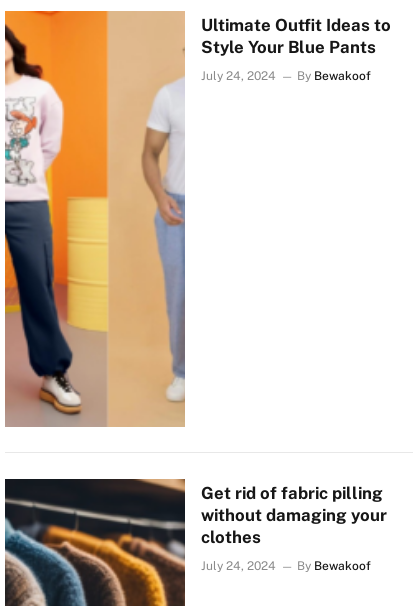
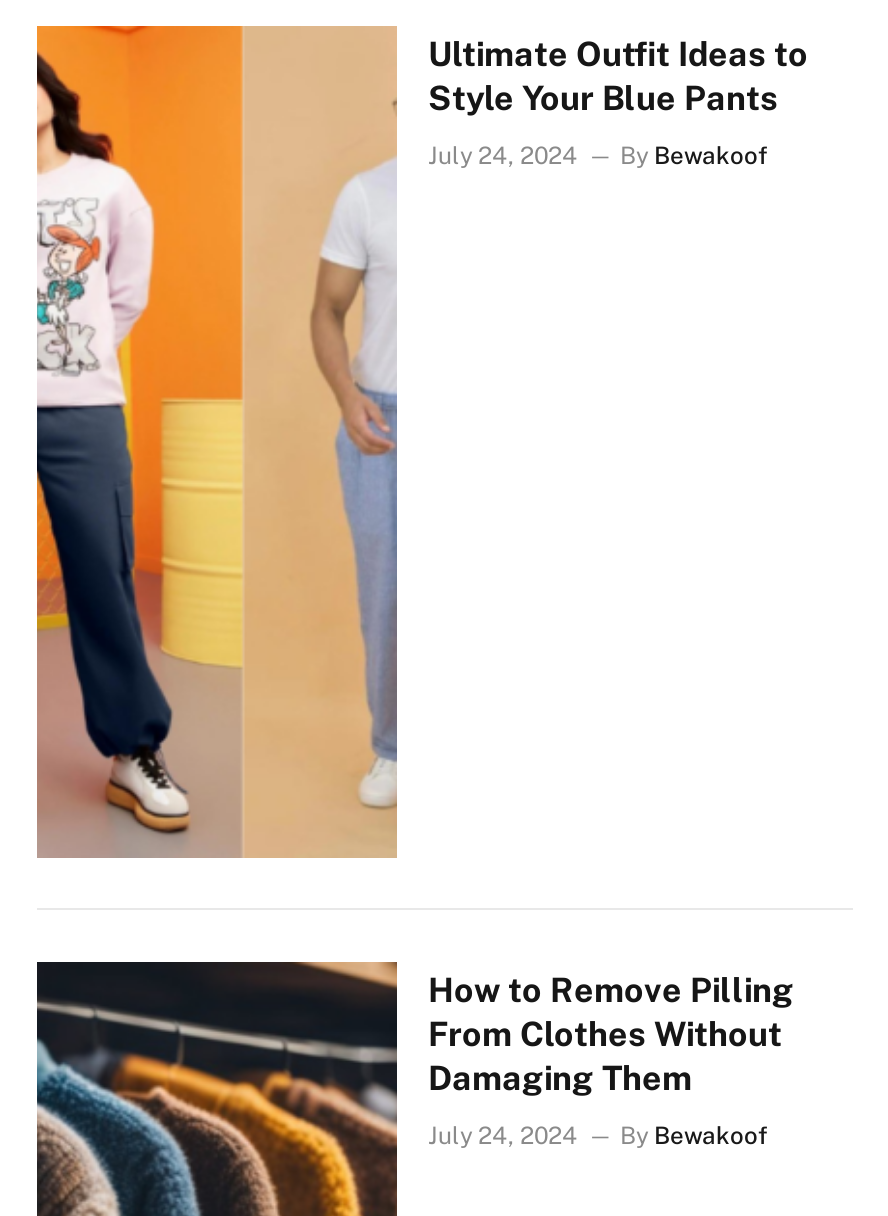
- Get rid of fabric pilling
- without damaging your
- clothes
+ How to Remove Pilling
+ From Clothes Without
+ Damaging Them
